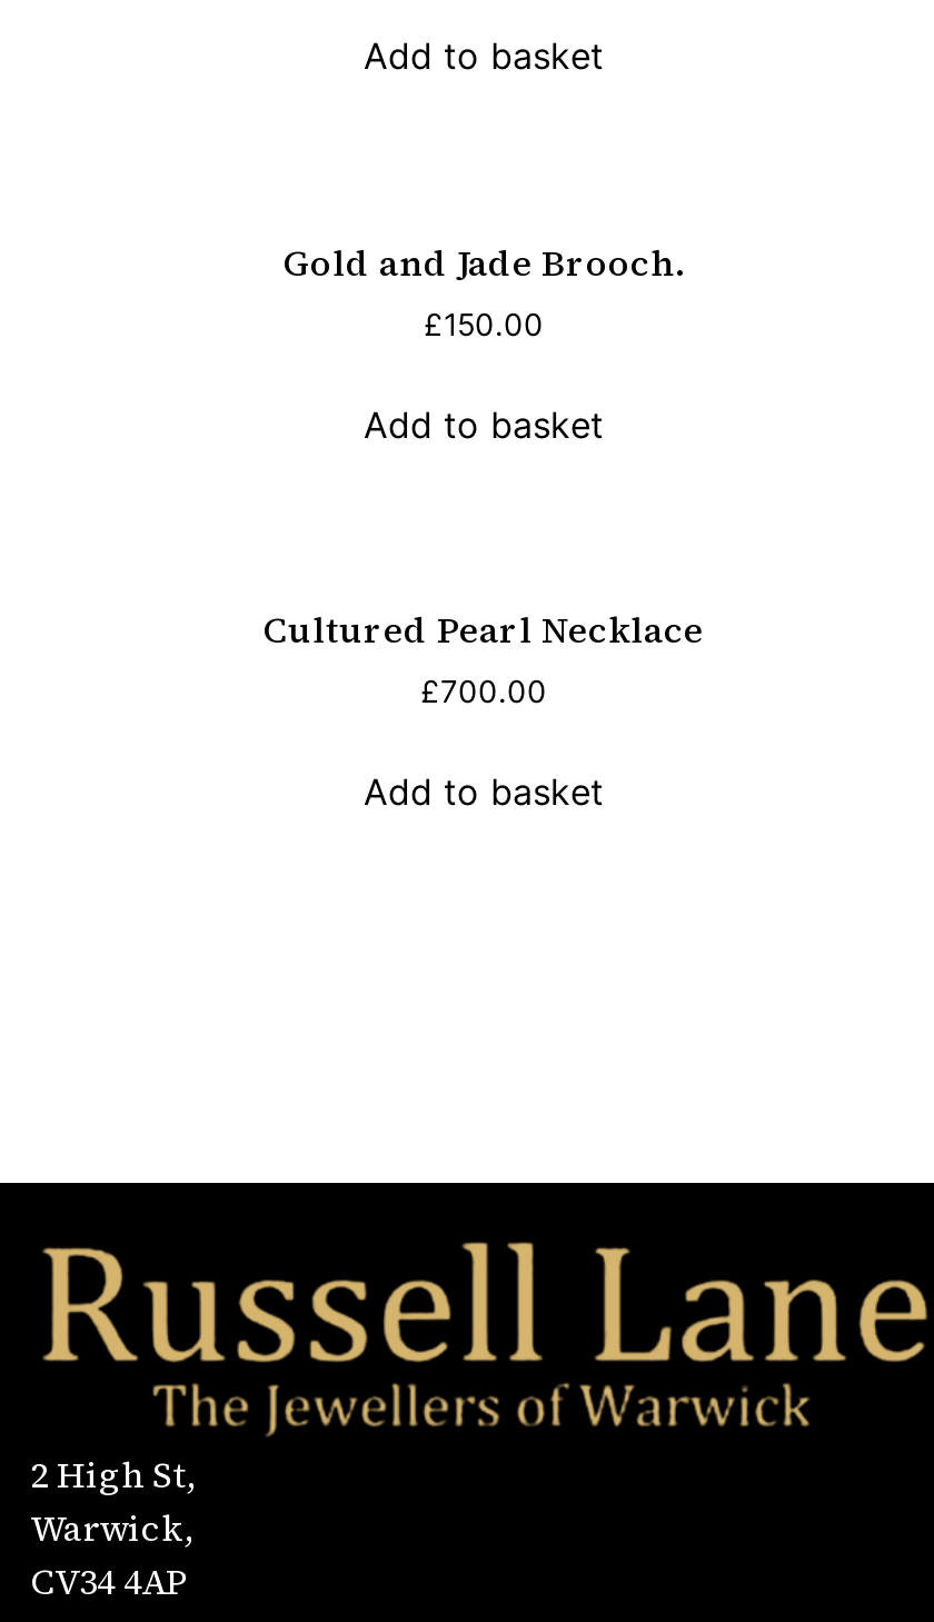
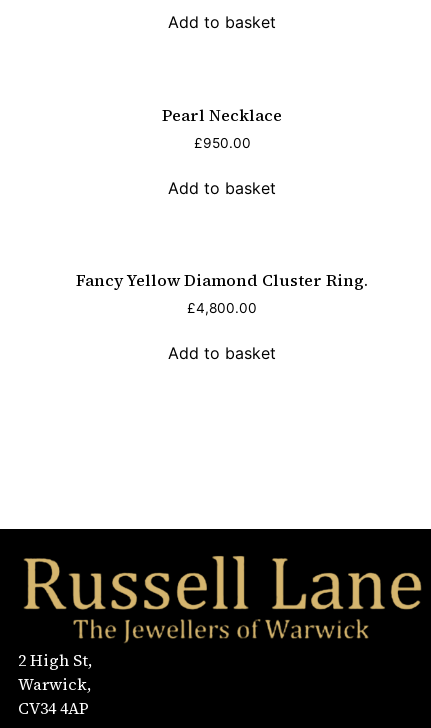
- Gold and Jade Brooch.
- £150.00
+ Pearl Necklace
+ £950.00

- Cultured Pearl Necklace
- £700.00
+ Fancy Yellow Diamond Cluster Ring.
+ £4,800.00
